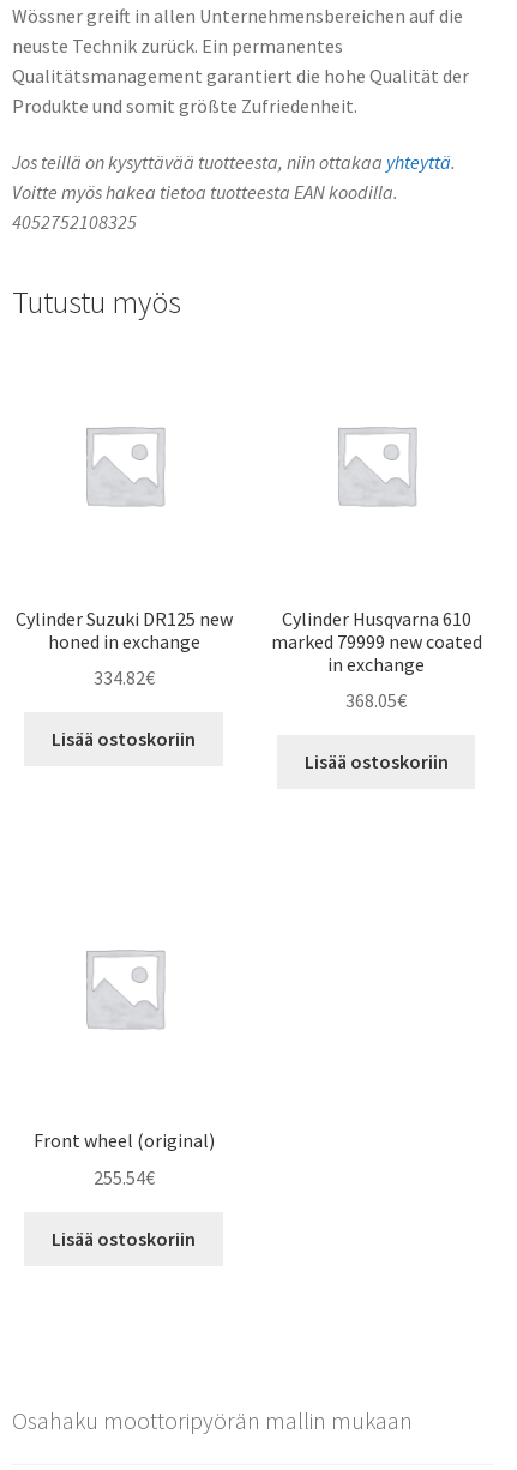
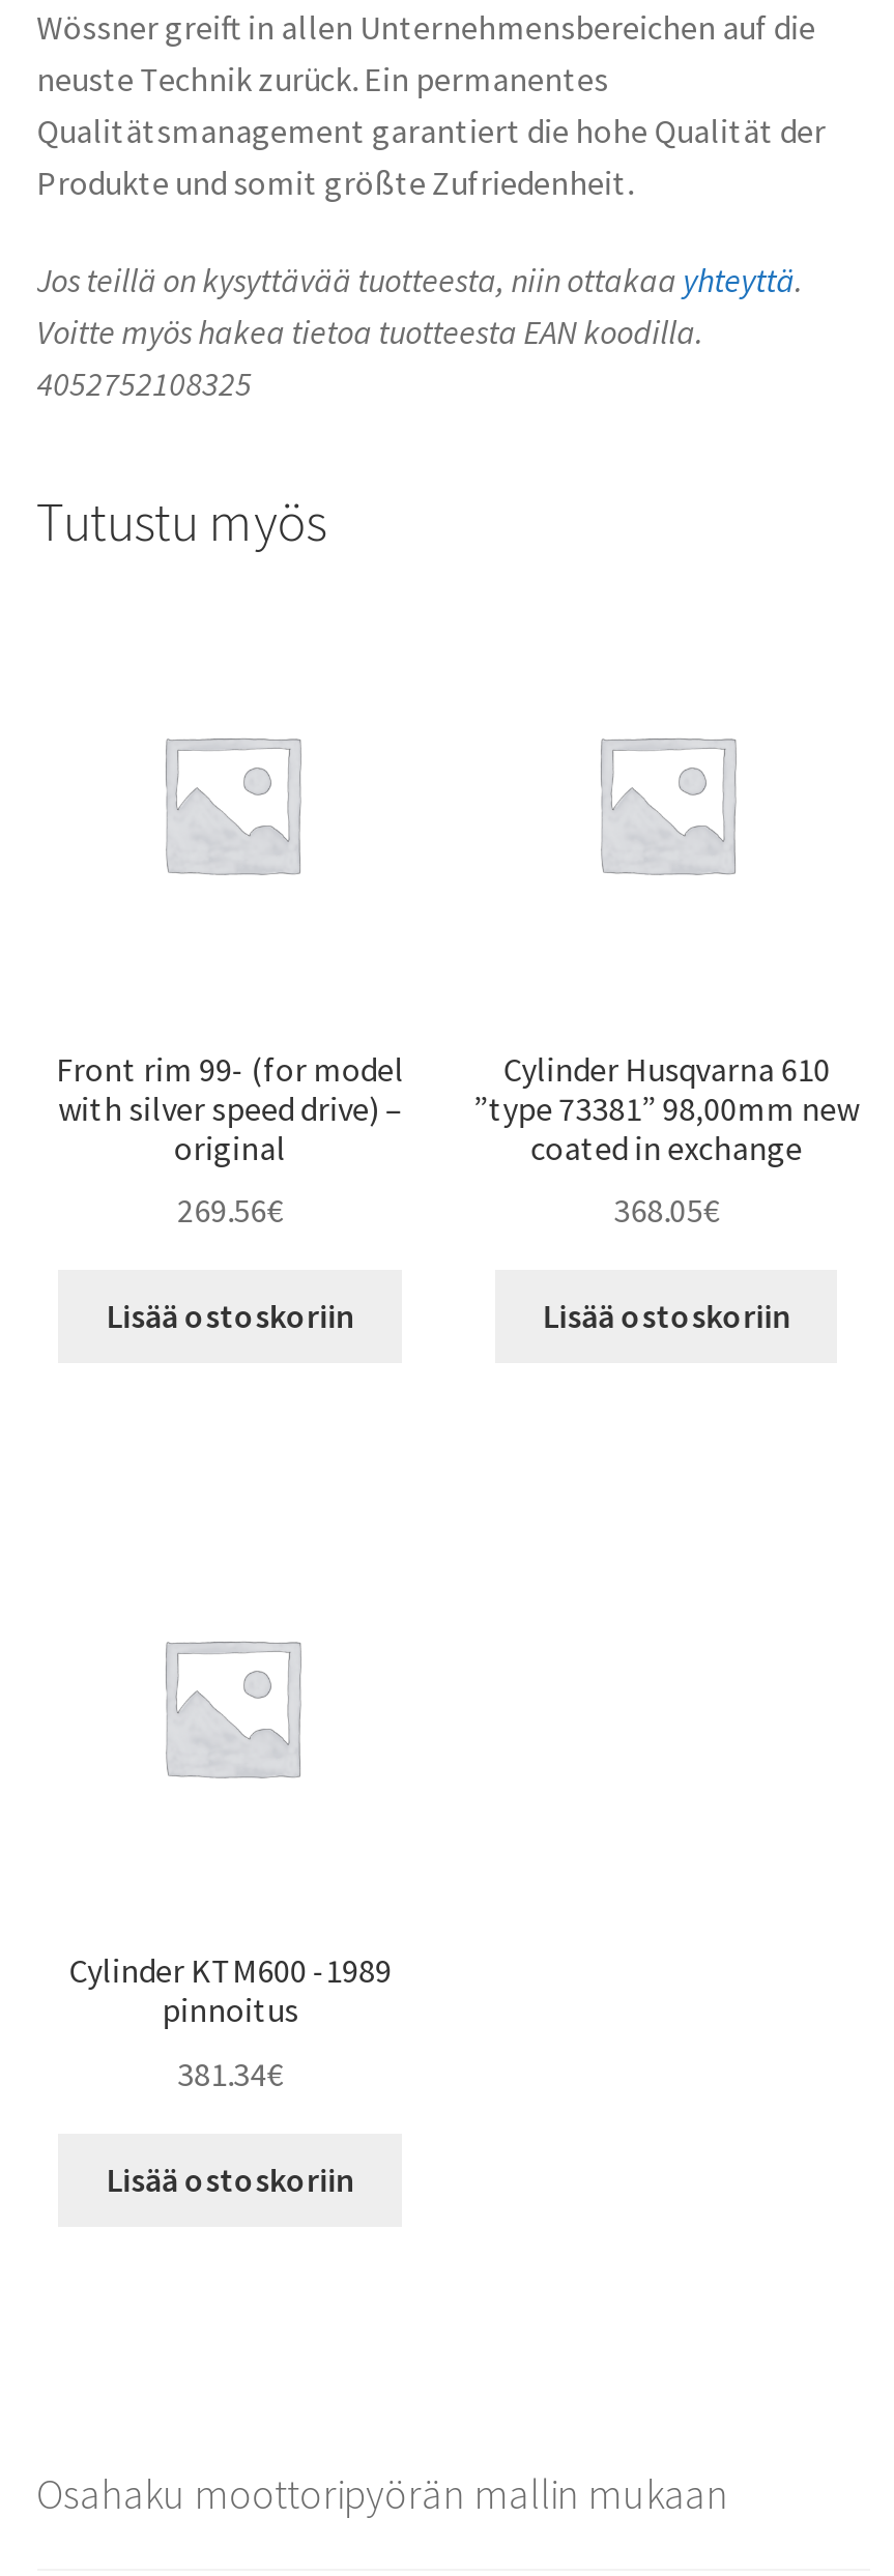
- Cylinder Suzuki DR125 new
- honed in exchange
+ Front rim 99- (for model
+ with silver speed drive) –
+ original

- marked 79999 new coated
- in exchange
+ ”type 73381” 98,00mm new
+ coated in exchange

- 334.82€
+ 269.56€

- Front wheel (original)
+ Cylinder KTM600 -1989
+ pinnoitus

- 255.54€
+ 381.34€
